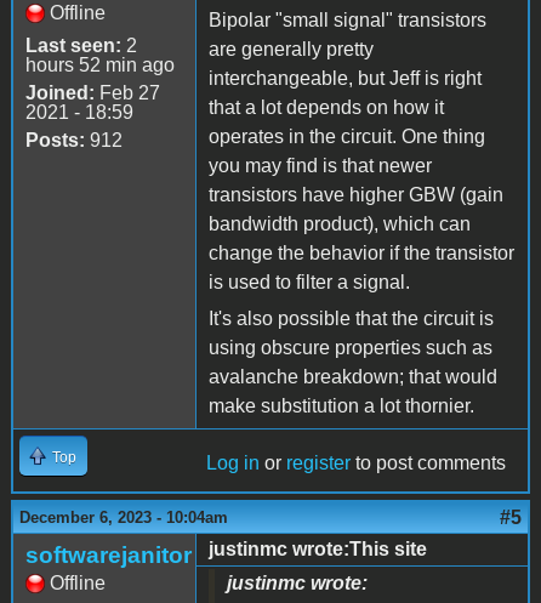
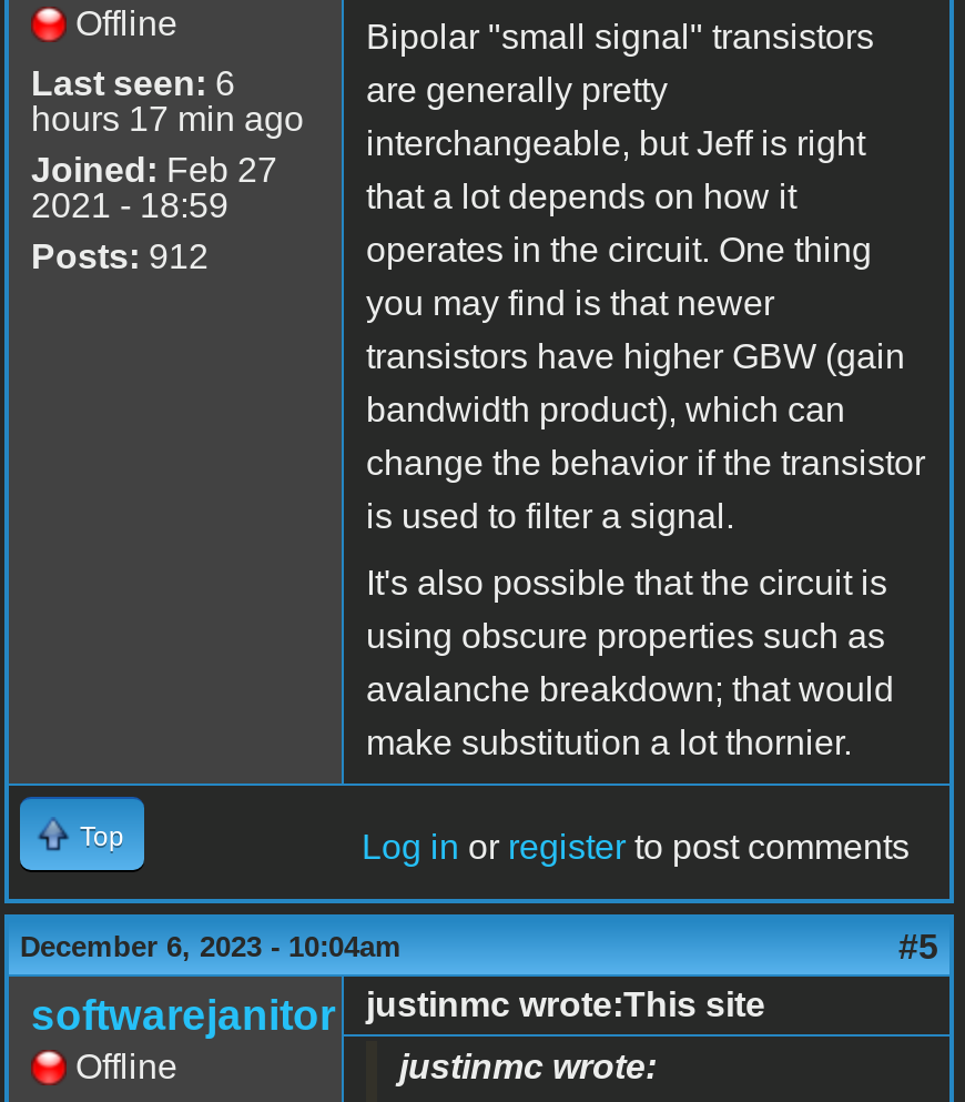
- Last seen: 2
+ Last seen: 6

- hours 52 min ago
+ hours 17 min ago
